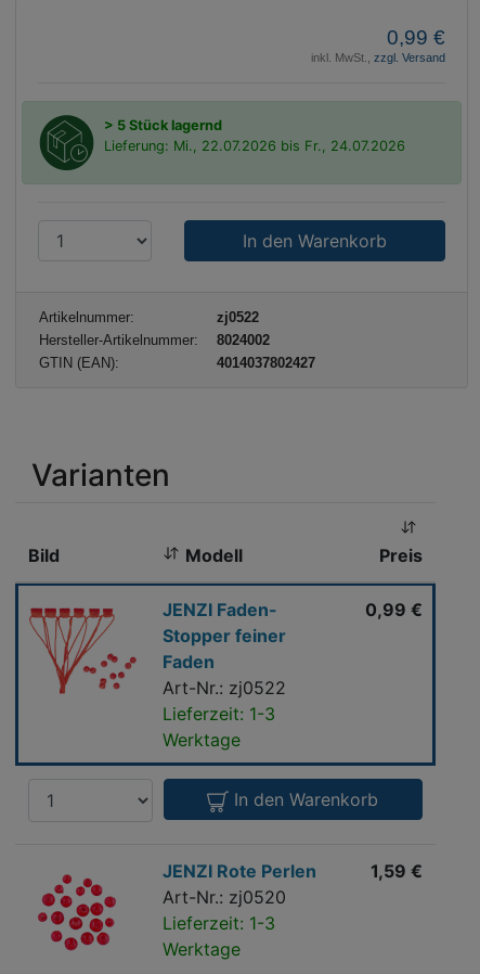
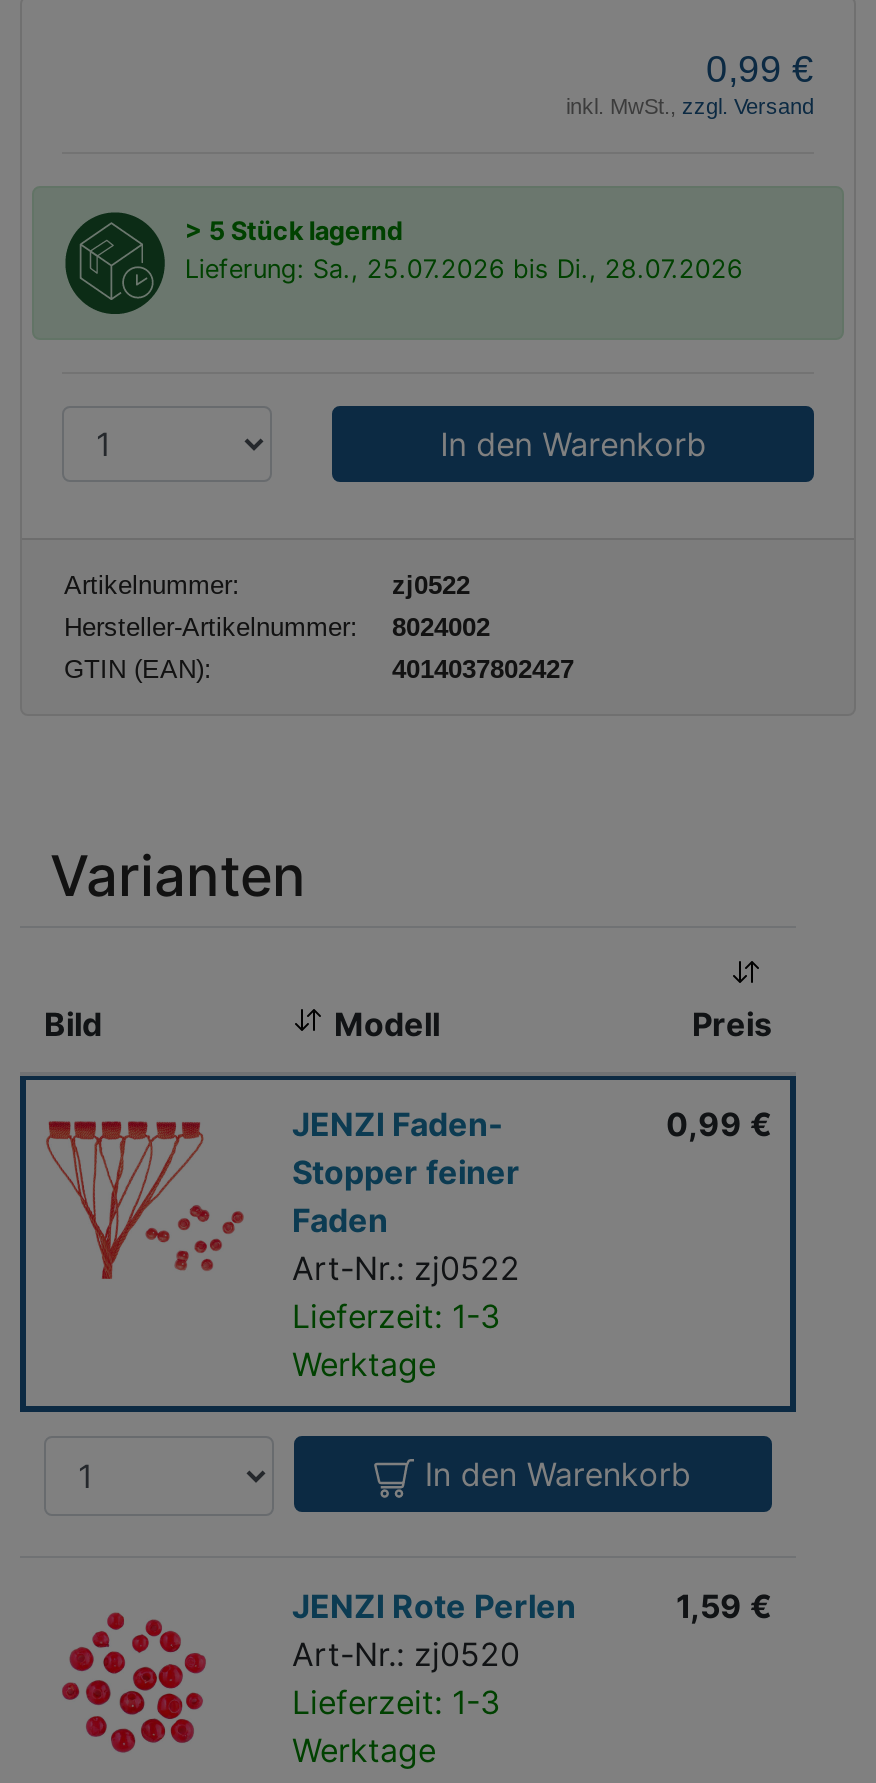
- Lieferung: Mi., 22.07.2026 bis Fr., 24.07.2026
+ Lieferung: Sa., 25.07.2026 bis Di., 28.07.2026
